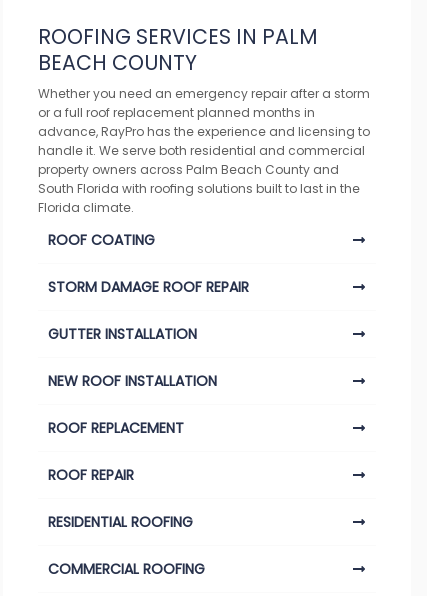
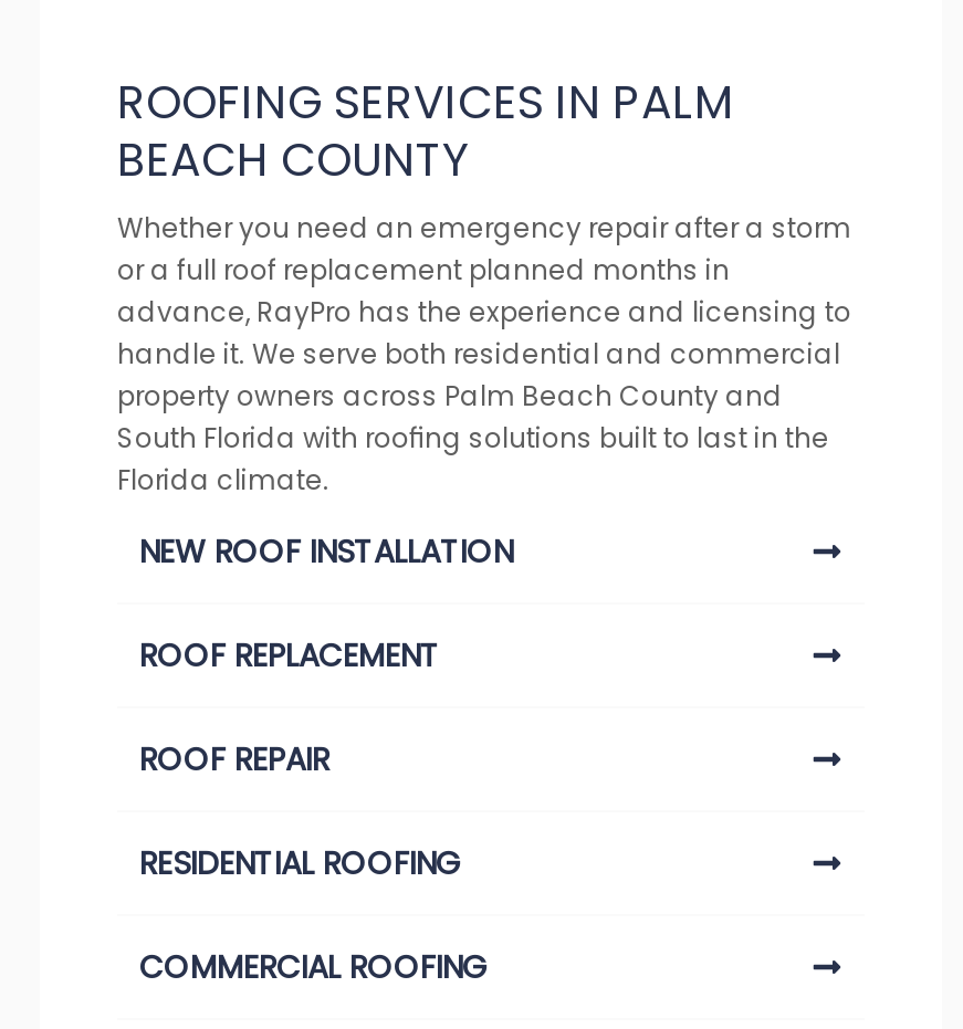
- ROOF COATING
- STORM DAMAGE ROOF REPAIR
- GUTTER INSTALLATION
